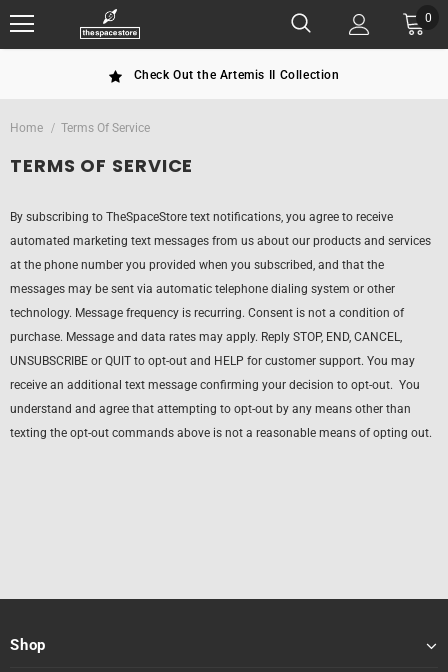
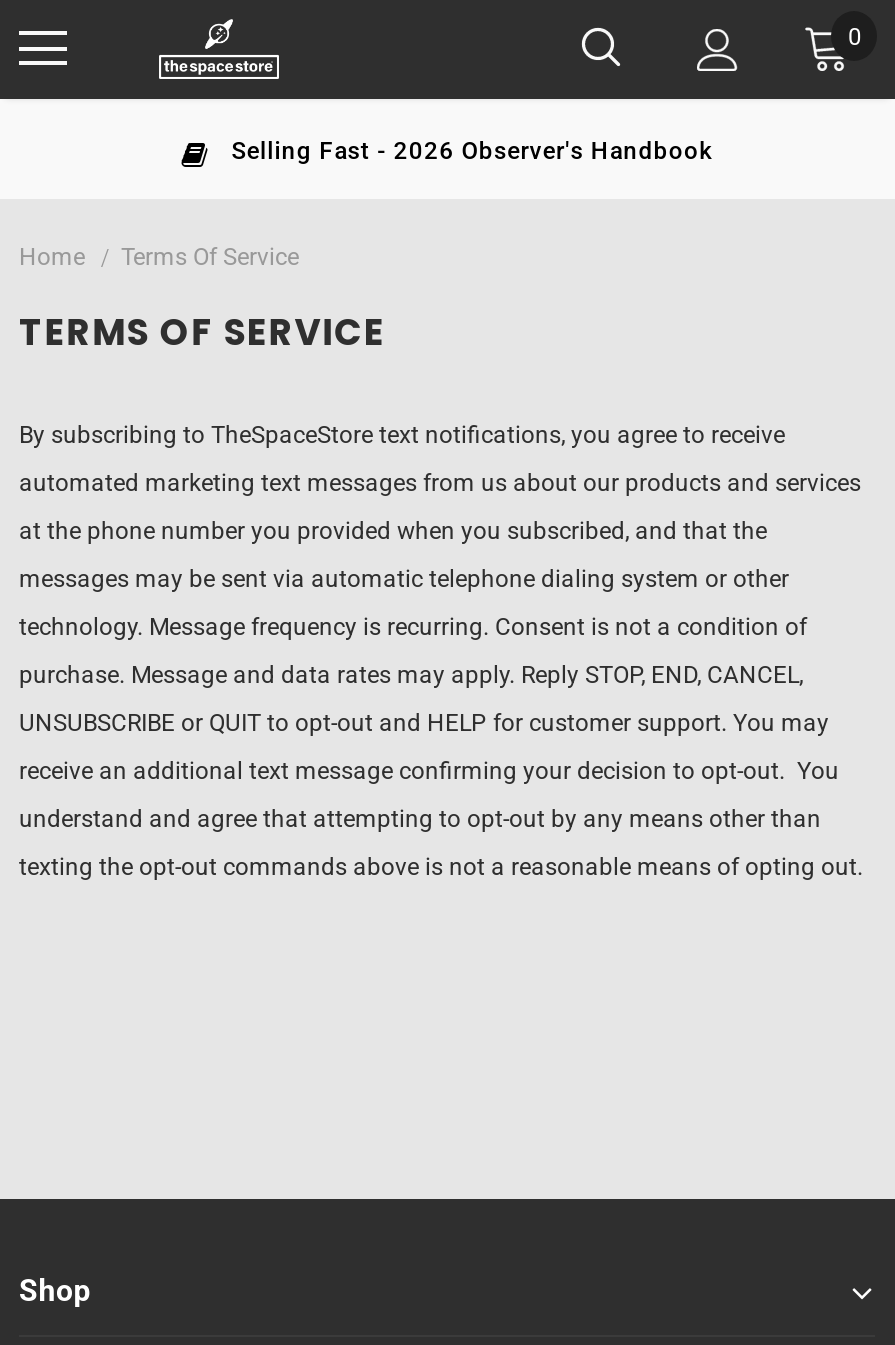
- Check Out the Artemis II Collection
+ Selling Fast - 2026 Observer's Handbook
